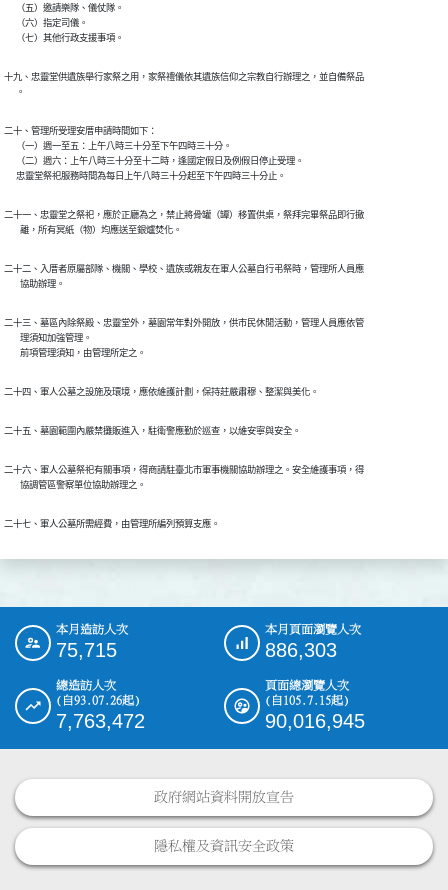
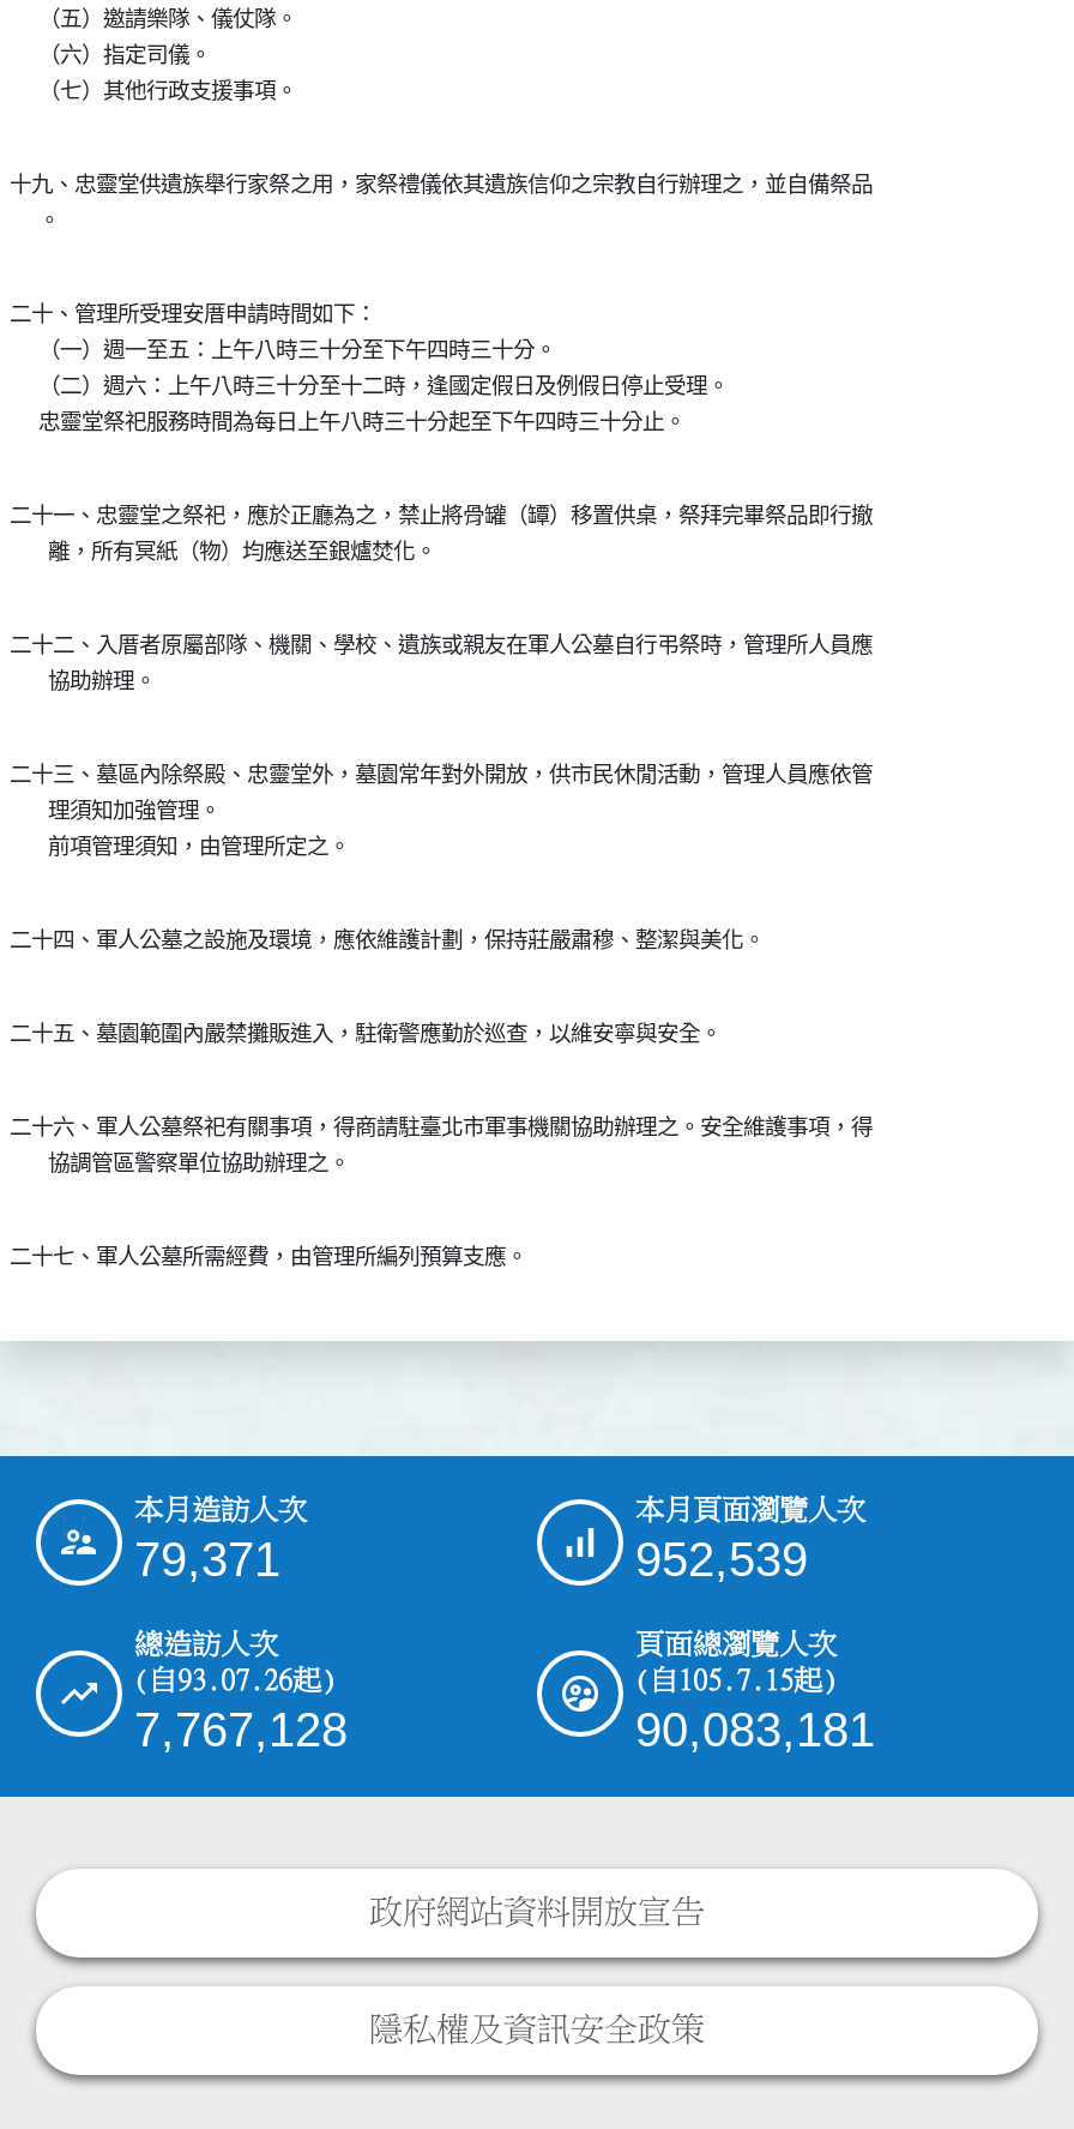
- 75,715
+ 79,371

- 886,303
+ 952,539

- 7,763,472
+ 7,767,128

- 90,016,945
+ 90,083,181
